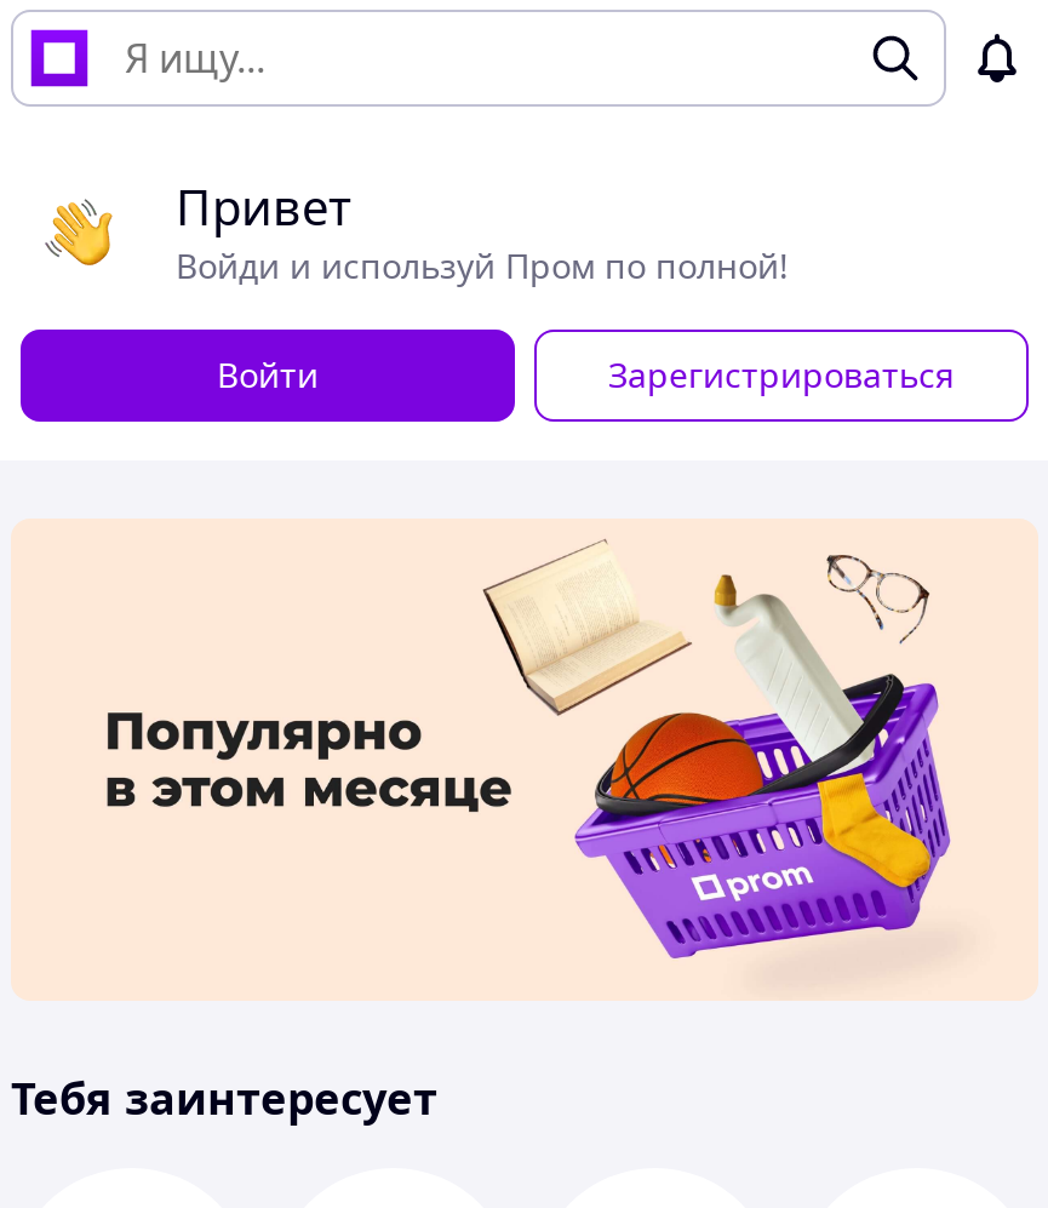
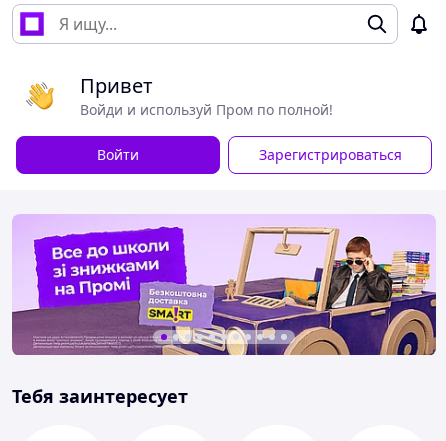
- [image]
+ [image]
